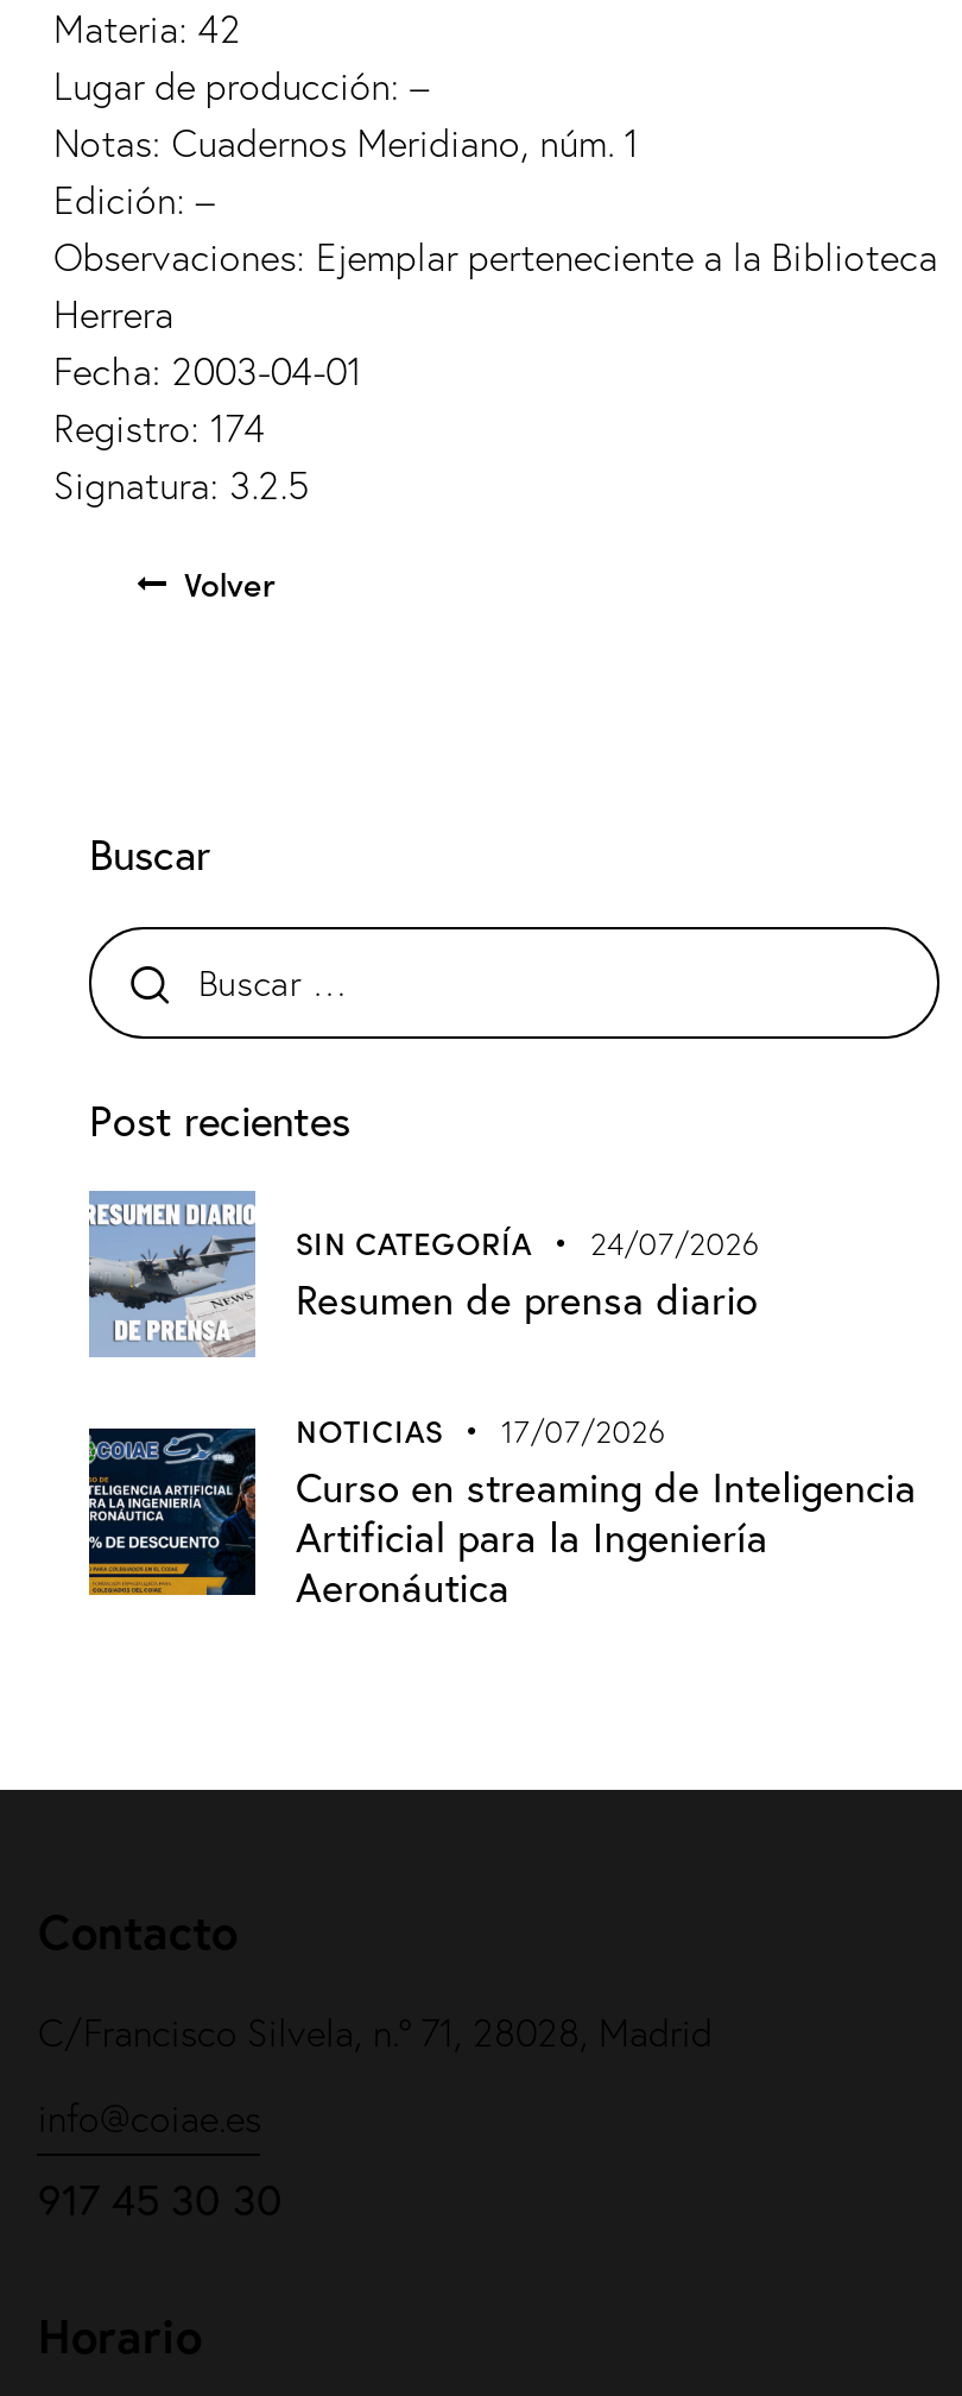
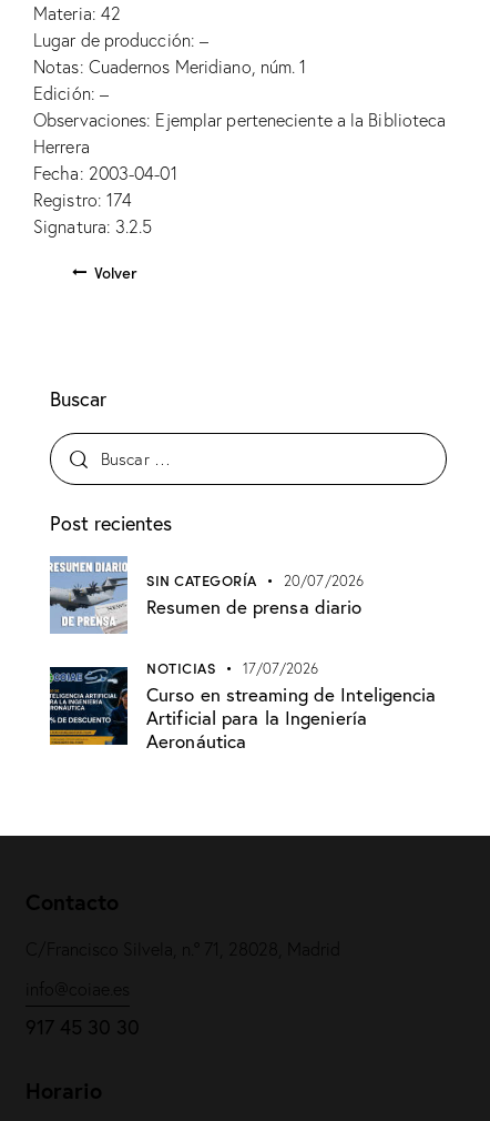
- SIN CATEGORÍA 24/07/2026
+ SIN CATEGORÍA 20/07/2026
